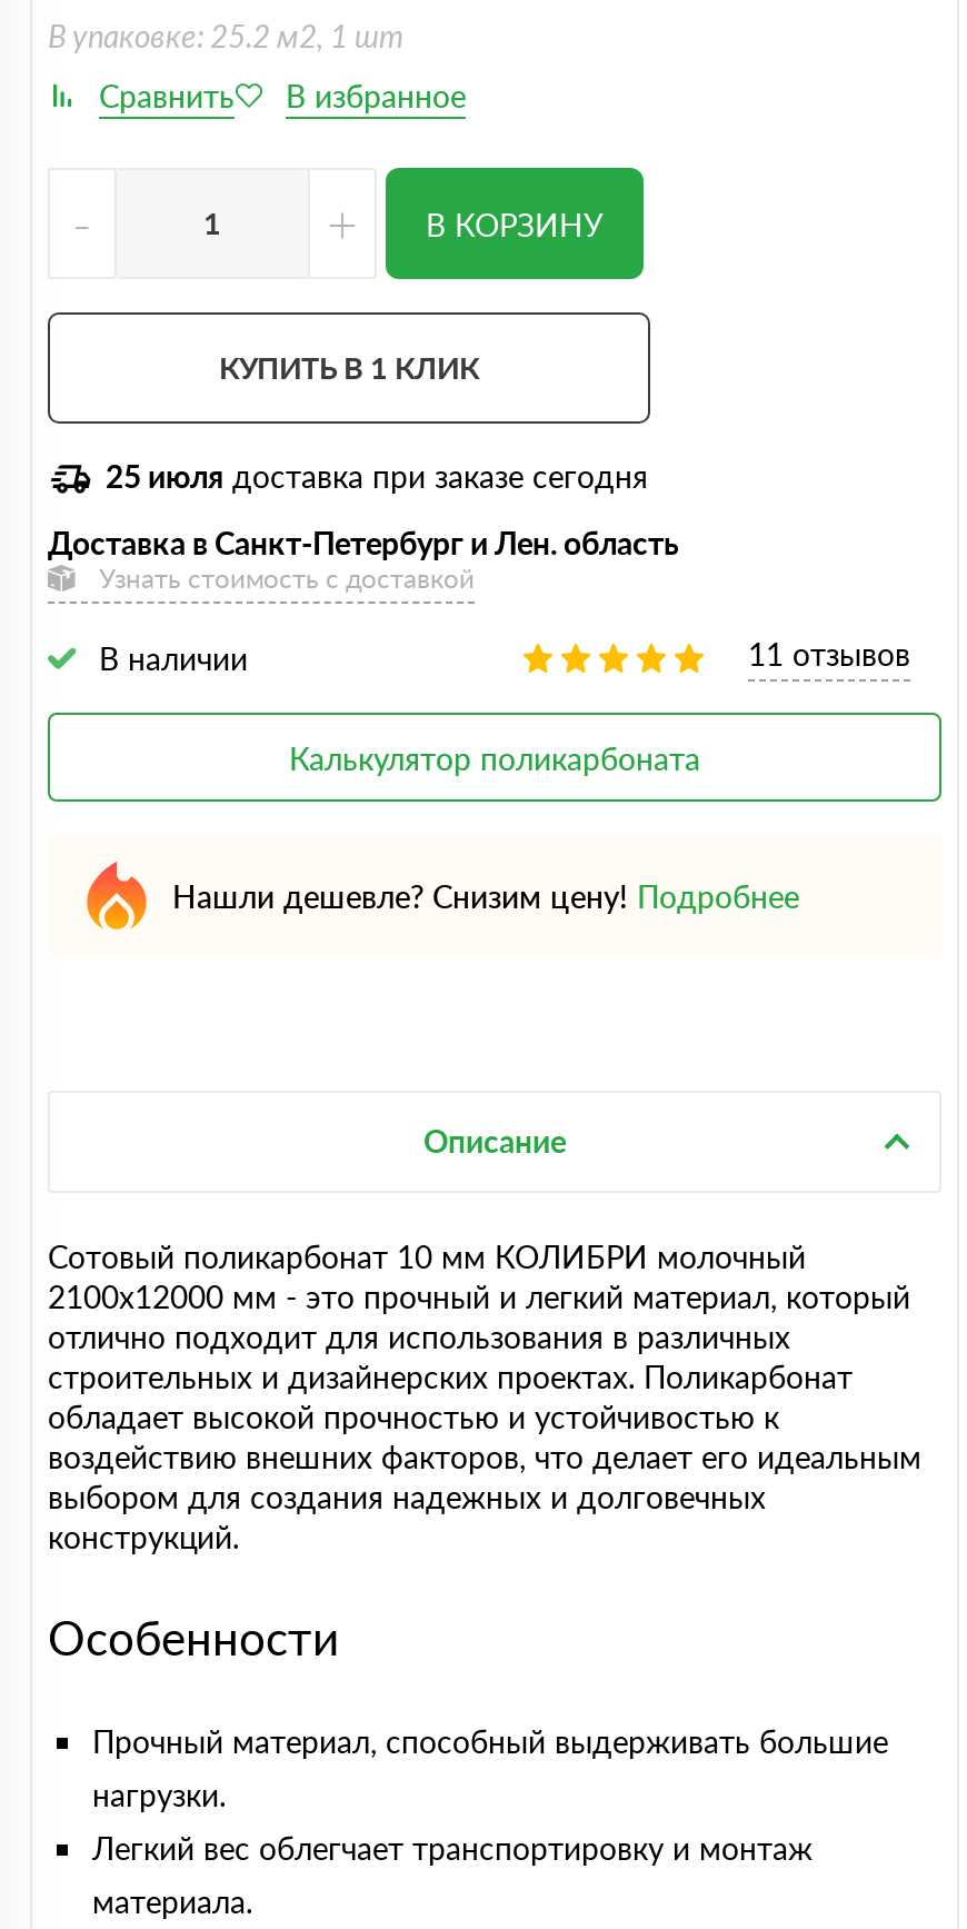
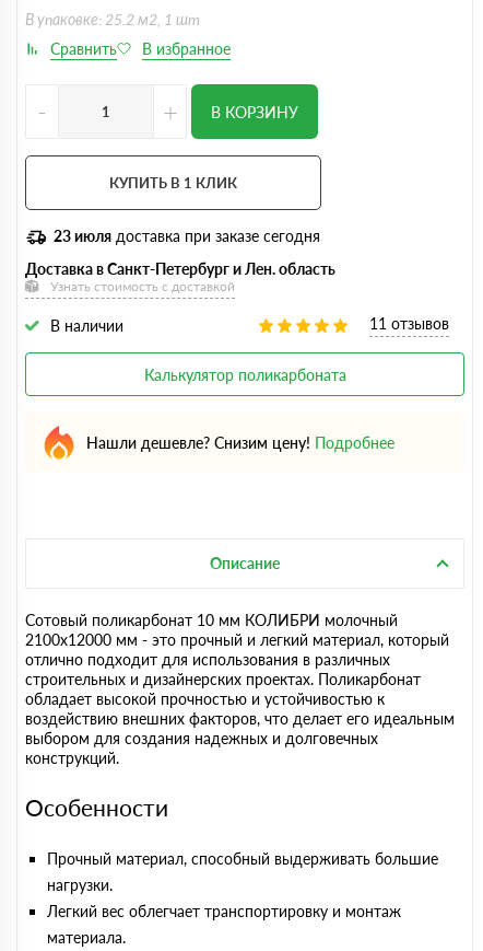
- 25 июля доставка при заказе сегодня
+ 23 июля доставка при заказе сегодня
